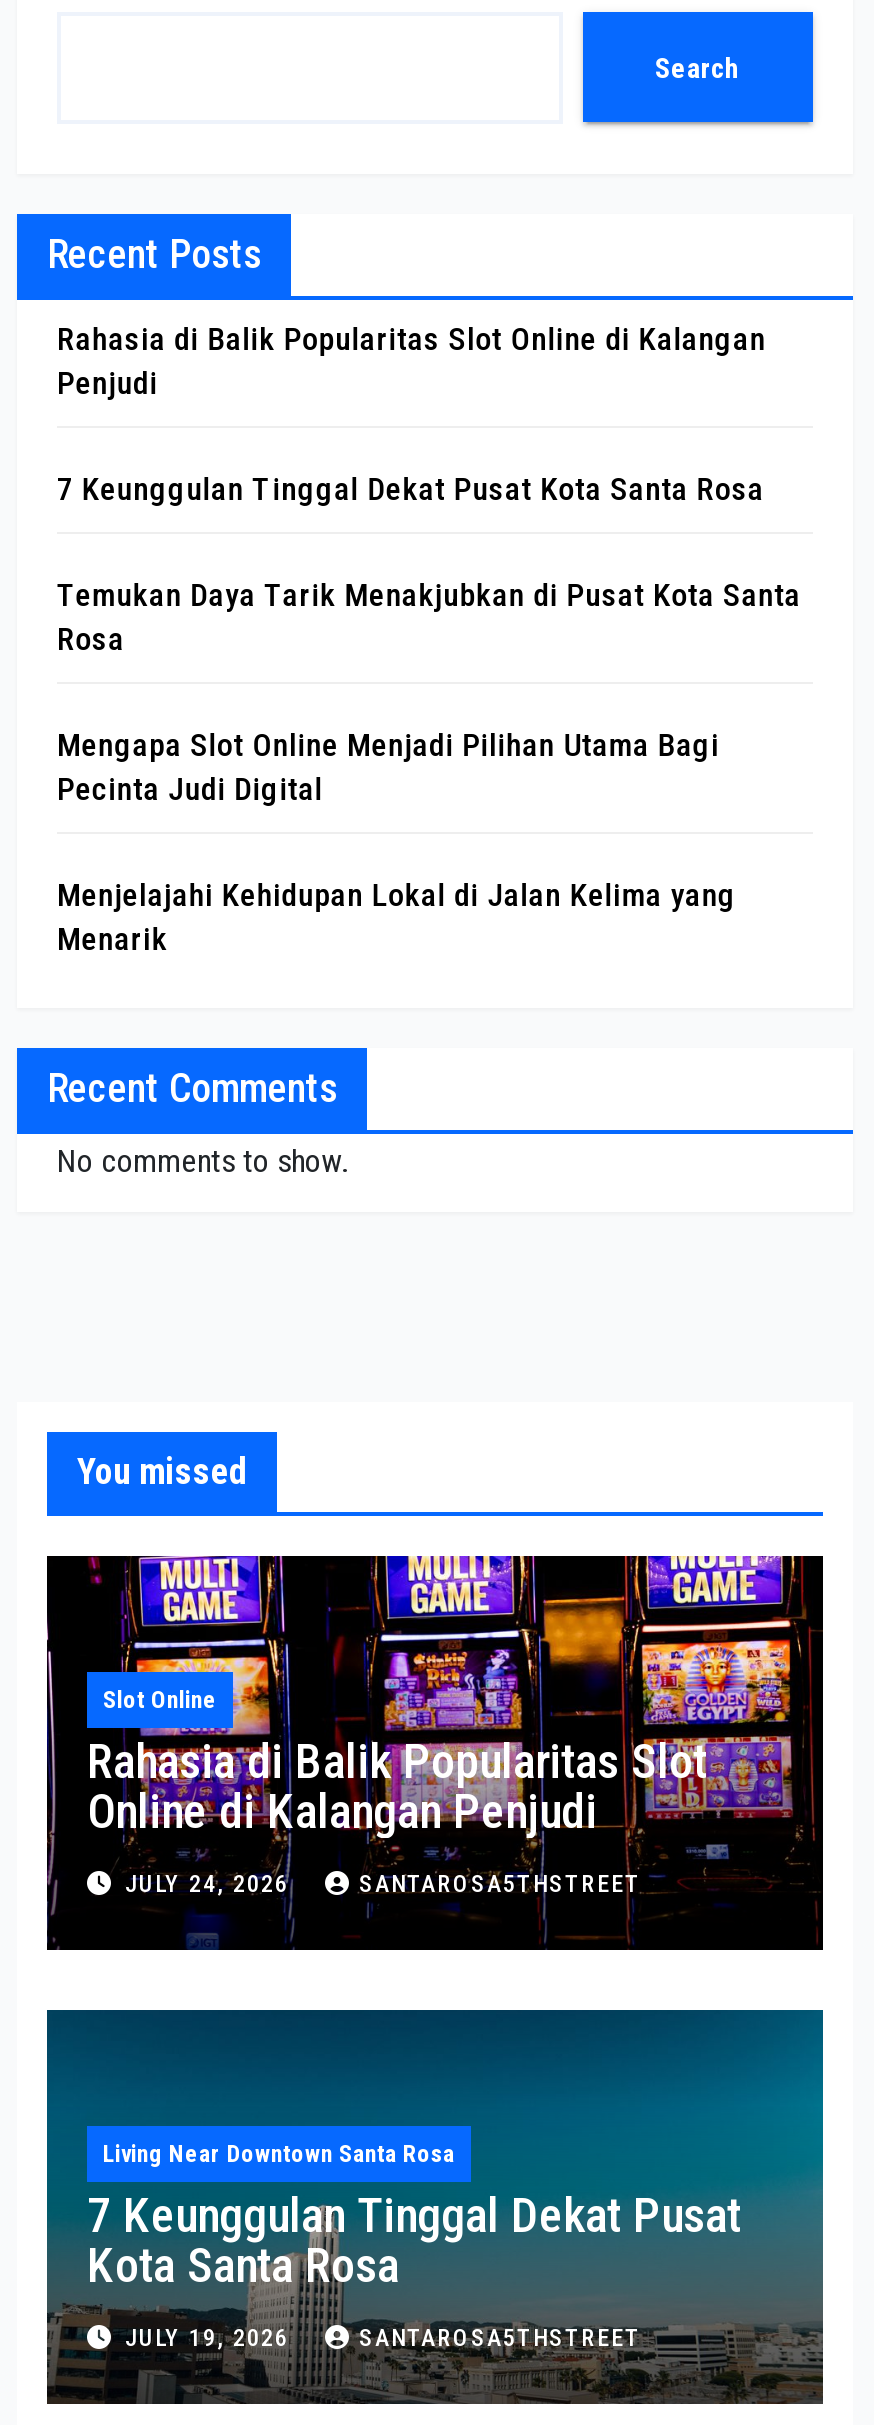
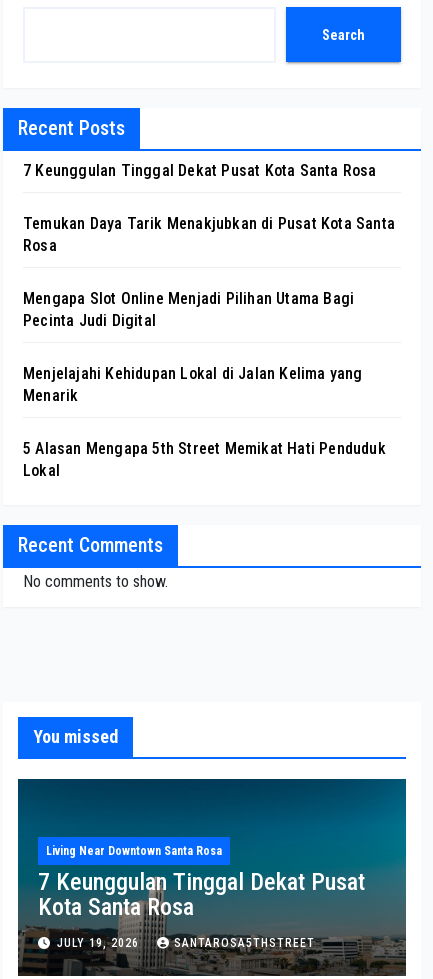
- Rahasia di Balik Popularitas Slot Online di Kalangan
- Penjudi

+ 5 Alasan Mengapa 5th Street Memikat Hati Penduduk
+ Lokal

- [image]
- Slot Online
- Rahasia di Balik Popularitas Slot
- Online di Kalangan Penjudi
- JULY 24, 2026
- SANTAROSA5THSTREET
